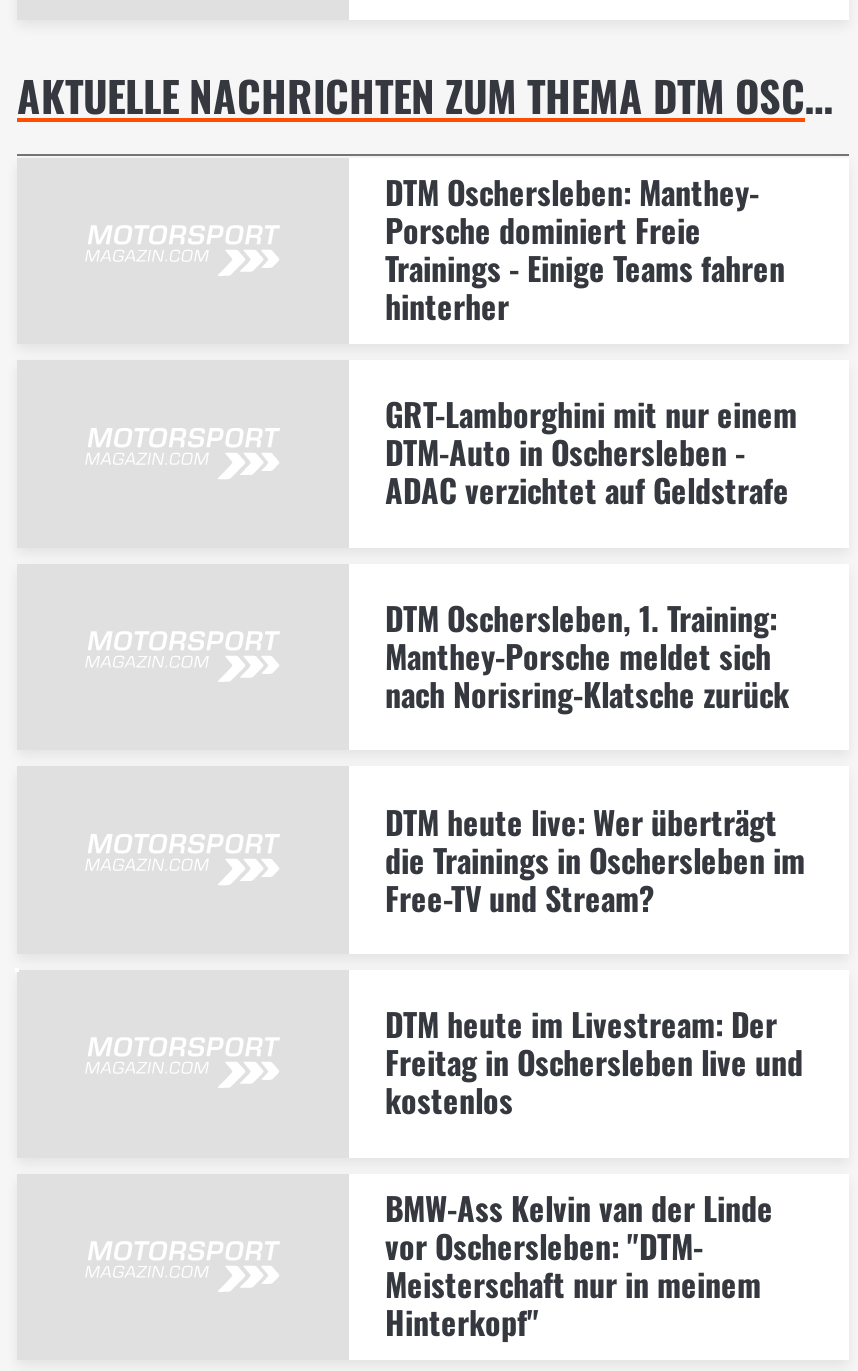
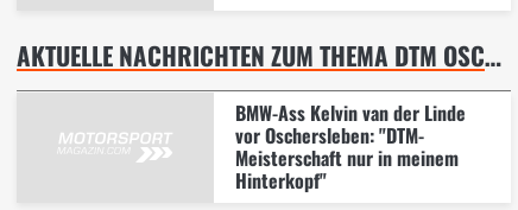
- DTM Oschersleben: Manthey-
- Porsche dominiert Freie
- Trainings - Einige Teams fahren
- hinterher
- GRT-Lamborghini mit nur einem
- DTM-Auto in Oschersleben -
- ADAC verzichtet auf Geldstrafe
- DTM Oschersleben, 1. Training:
- Manthey-Porsche meldet sich
- nach Norisring-Klatsche zurück
- DTM heute live: Wer überträgt
- die Trainings in Oschersleben im
- Free-TV und Stream?
- DTM heute im Livestream: Der
- Freitag in Oschersleben live und
- kostenlos
